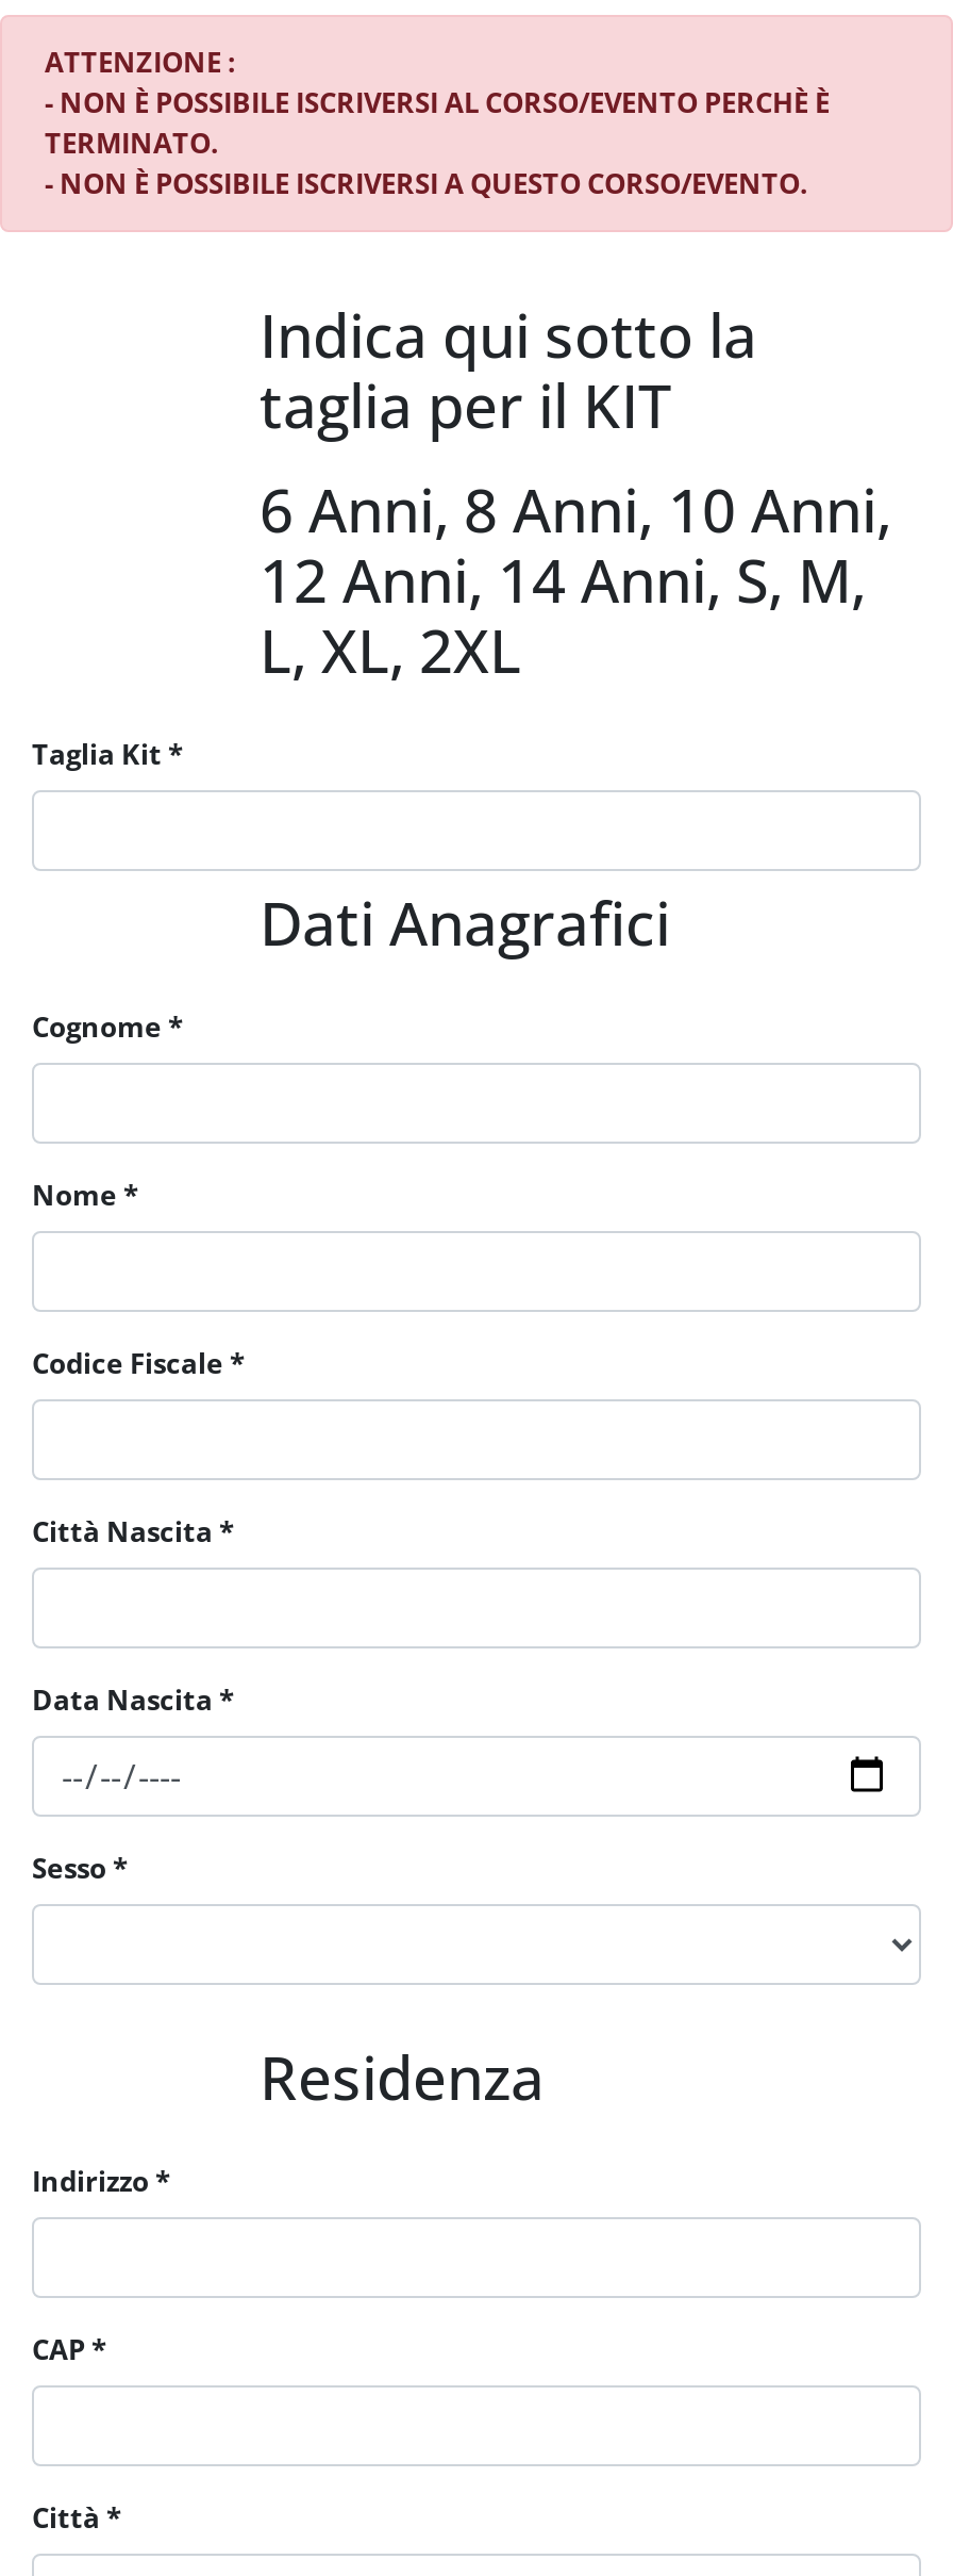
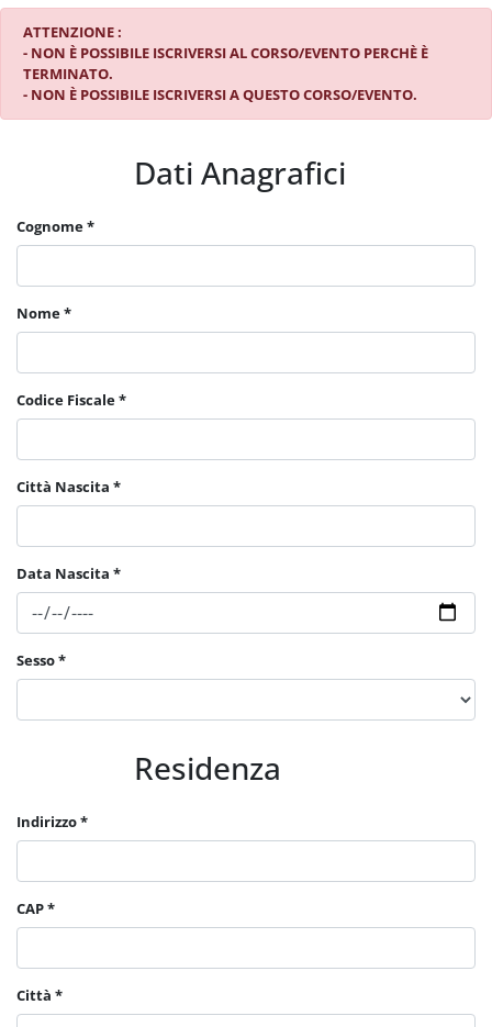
- Indica qui sotto la
- taglia per il KIT
- 6 Anni, 8 Anni, 10 Anni,
- 12 Anni, 14 Anni, S, M,
- L, XL, 2XL
- Taglia Kit *
